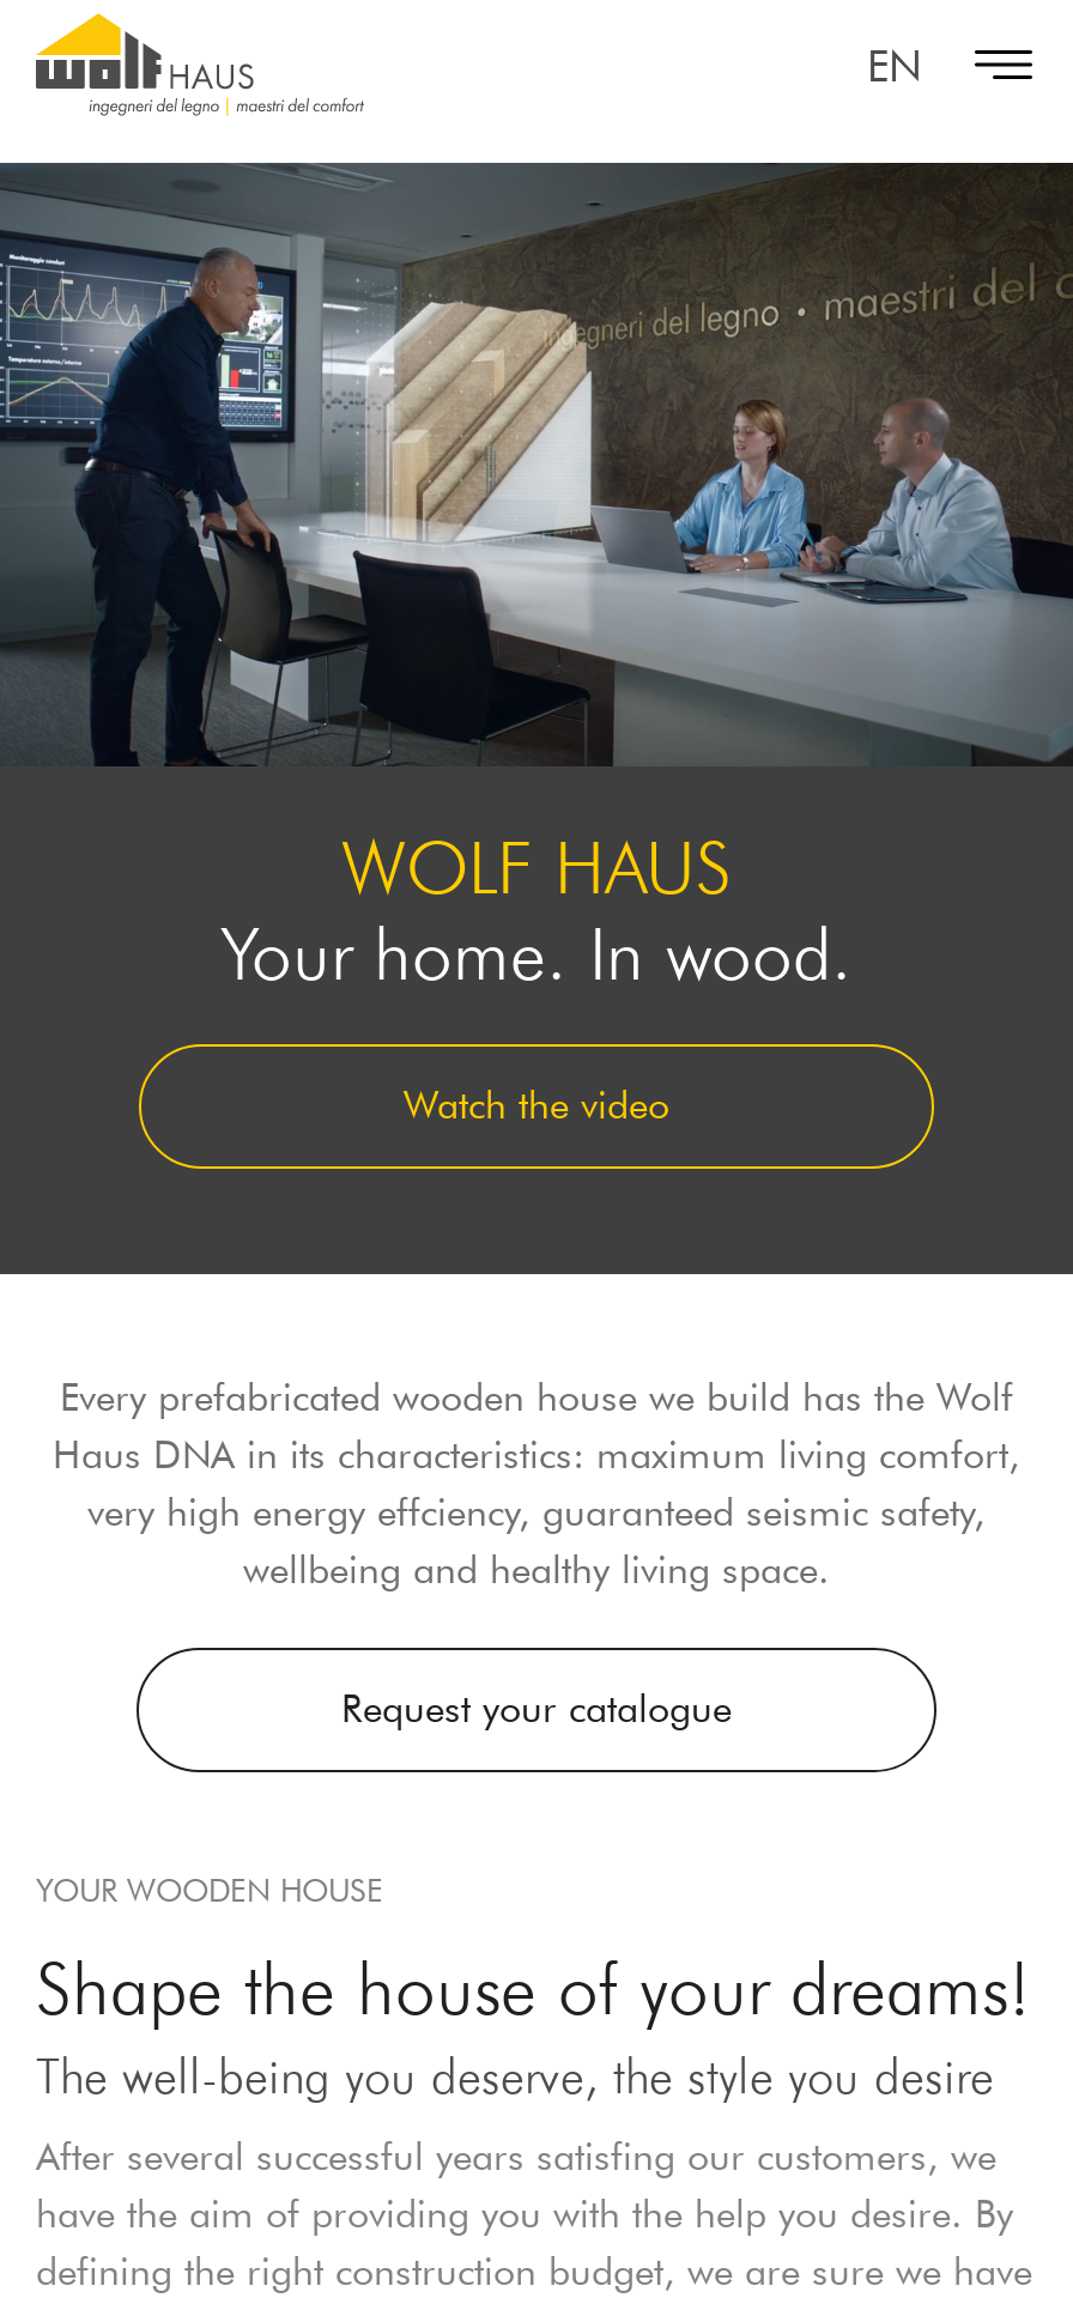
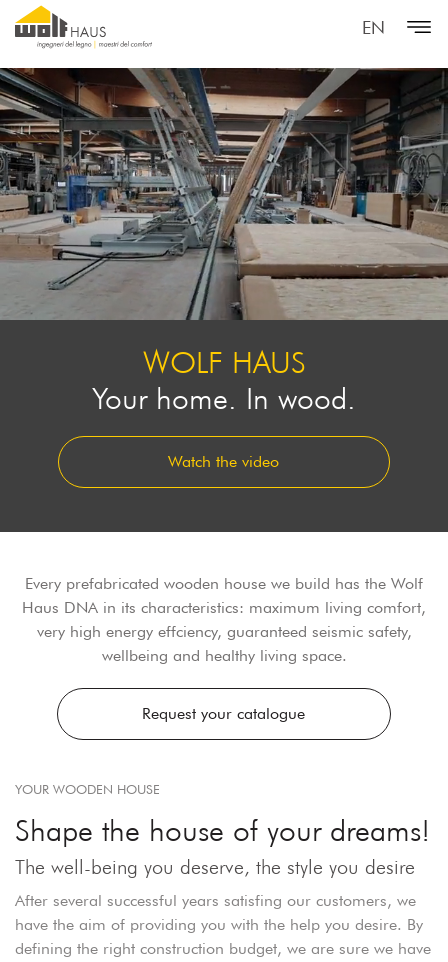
- [image]
+ [image]
